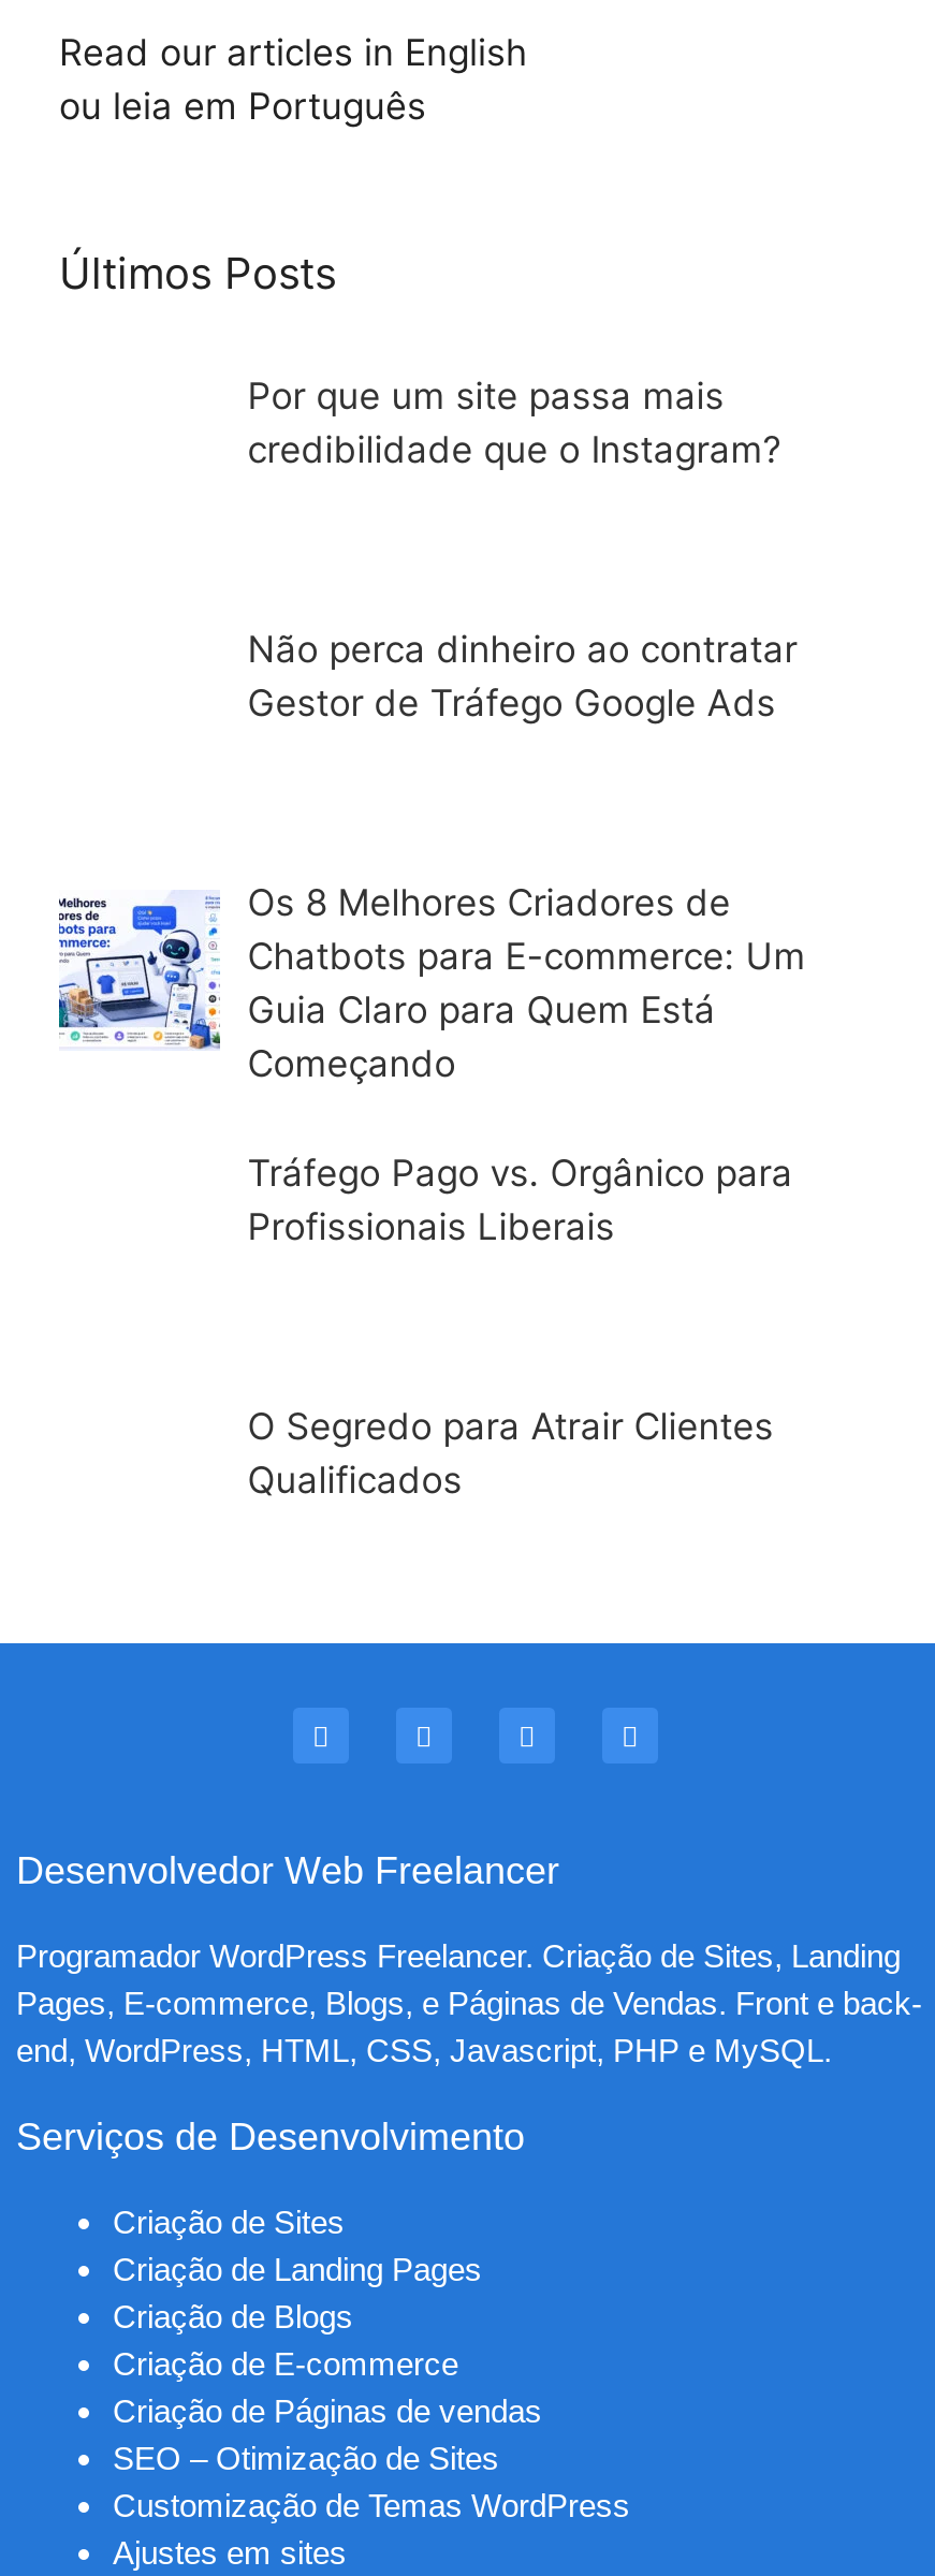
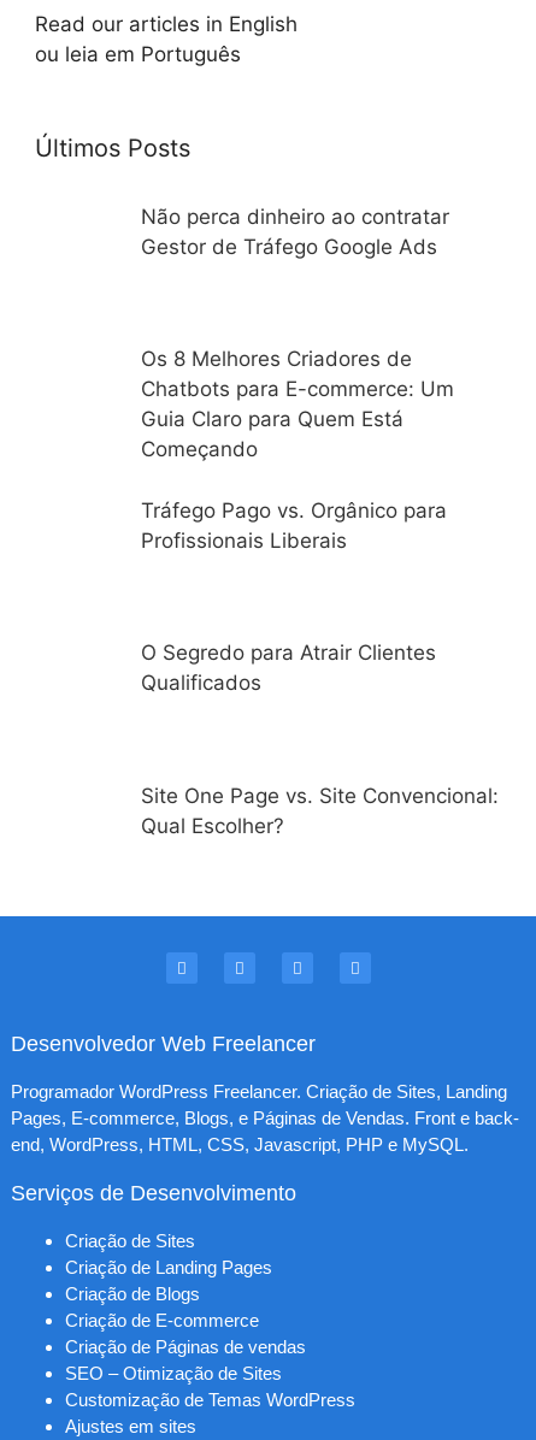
- Por que um site passa mais
- credibilidade que o Instagram?

moved up: Não perca dinheiro ao contratar | Gestor de Tráfego Google Ads | Os 8 Melhores Criadores de | ... | O Segredo para Atrair Clientes | Qualificados

- [image]

+ Site One Page vs. Site Convencional:
+ Qual Escolher?
